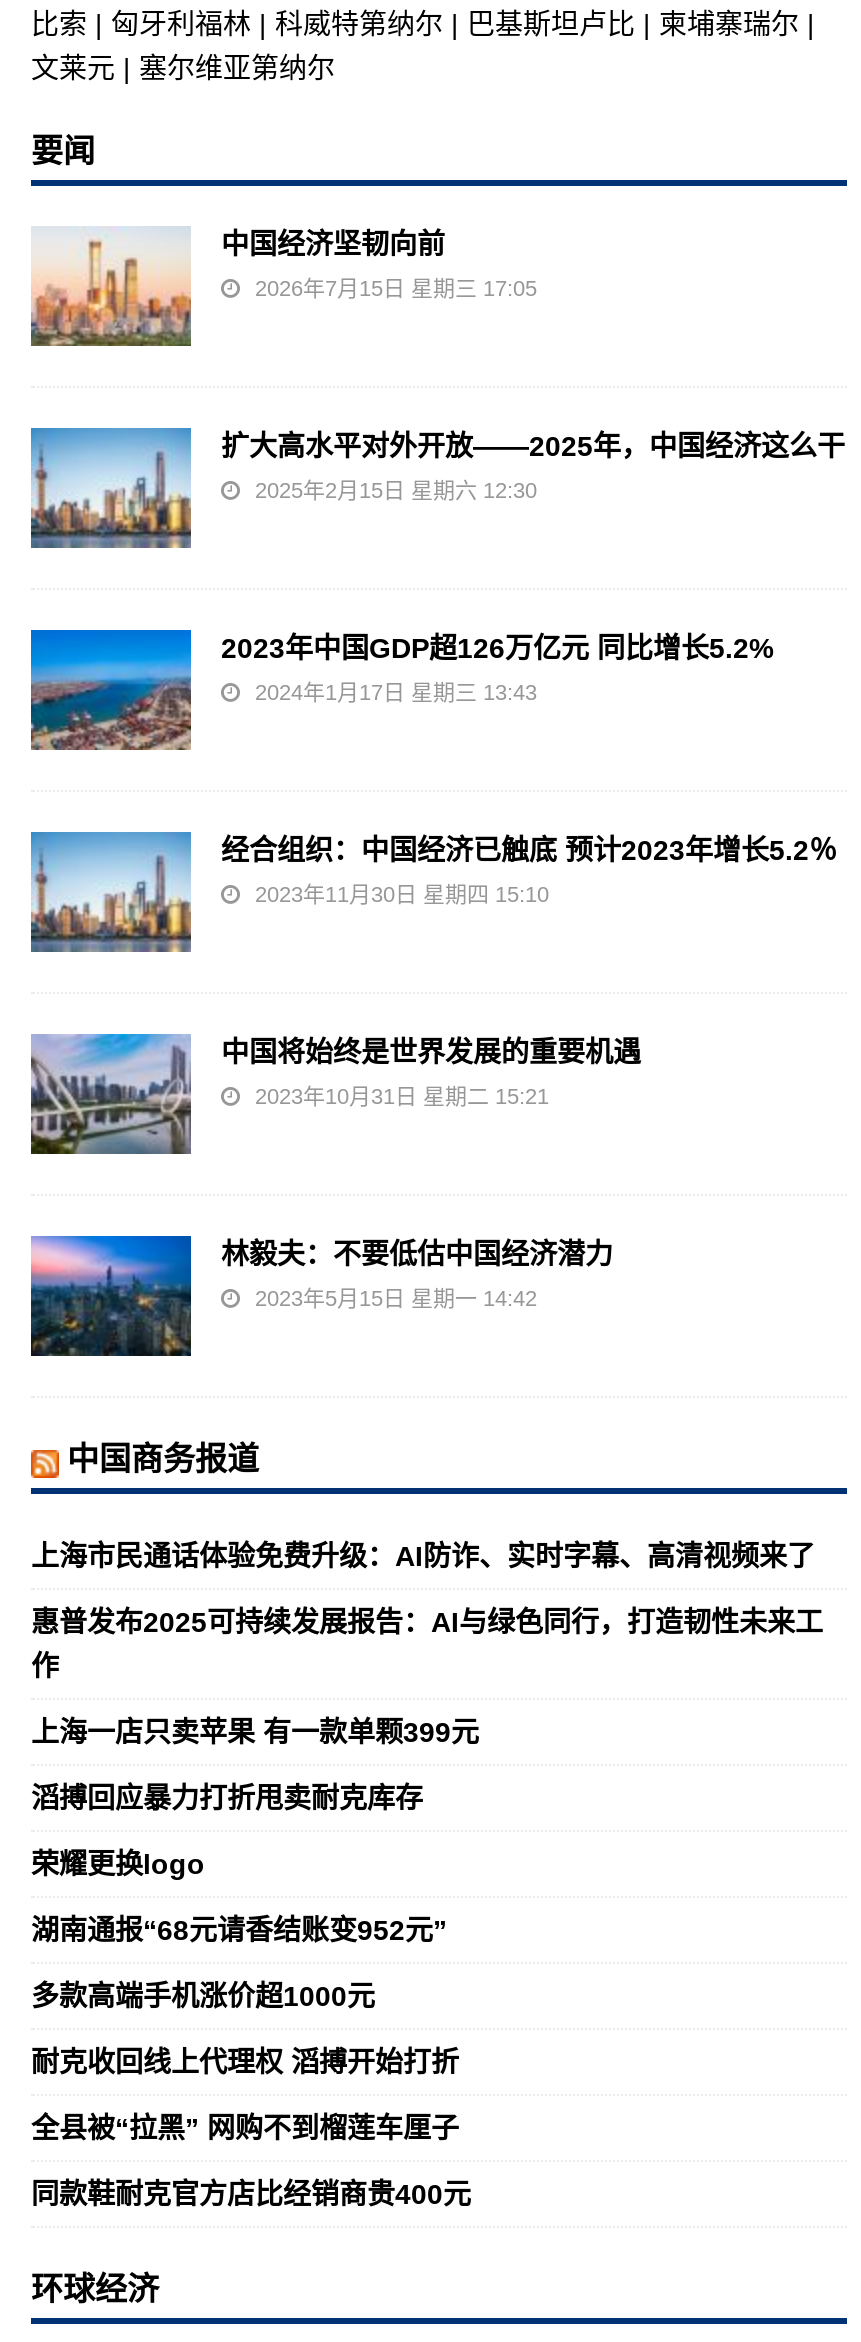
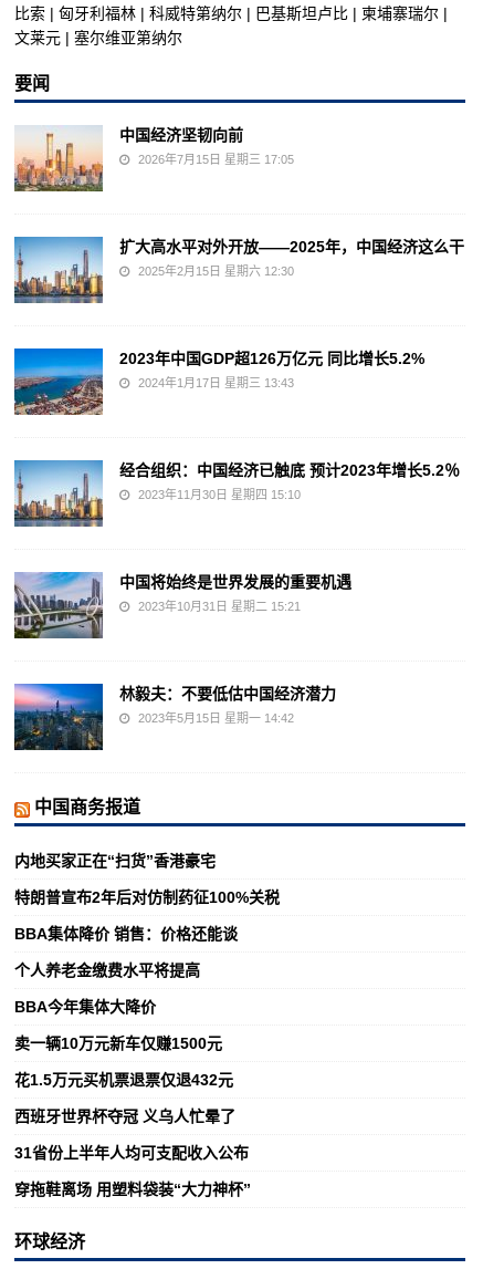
- 上海市民通话体验免费升级：AI防诈、实时字幕、高清视频来了
+ 内地买家正在“扫货”香港豪宅

- 惠普发布2025可持续发展报告：AI与绿色同行，打造韧性未来工
- 作
+ 特朗普宣布2年后对仿制药征100%关税

- 上海一店只卖苹果 有一款单颗399元
+ BBA集体降价 销售：价格还能谈

- 滔搏回应暴力打折甩卖耐克库存
+ 个人养老金缴费水平将提高

- 荣耀更换logo
+ BBA今年集体大降价

- 湖南通报“68元请香结账变952元”
+ 卖一辆10万元新车仅赚1500元

- 多款高端手机涨价超1000元
+ 花1.5万元买机票退票仅退432元

- 耐克收回线上代理权 滔搏开始打折
+ 西班牙世界杯夺冠 义乌人忙晕了

- 全县被“拉黑” 网购不到榴莲车厘子
+ 31省份上半年人均可支配收入公布

- 同款鞋耐克官方店比经销商贵400元
+ 穿拖鞋离场 用塑料袋装“大力神杯”
